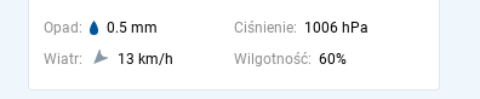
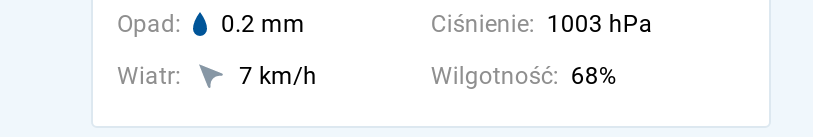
- Opad: 0.5 mm
+ Opad: 0.2 mm

- Ciśnienie: 1006 hPa
+ Ciśnienie: 1003 hPa

- 13 km/h
+ 7 km/h

- Wilgotność: 60%
+ Wilgotność: 68%
